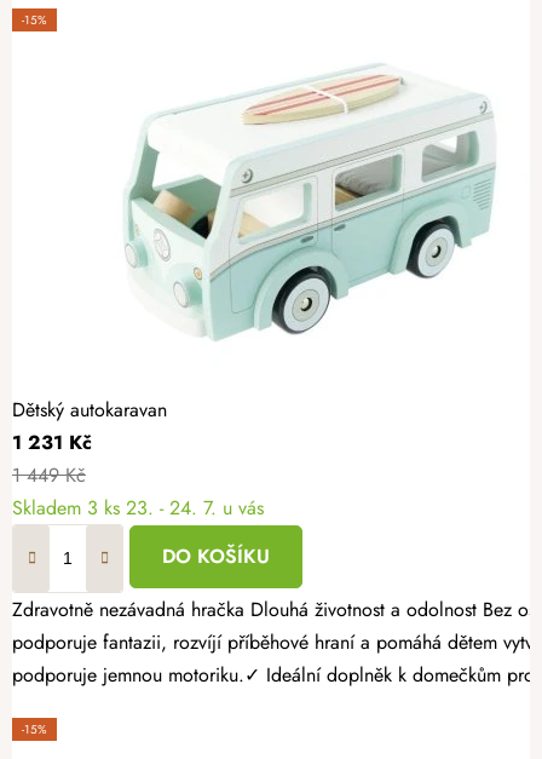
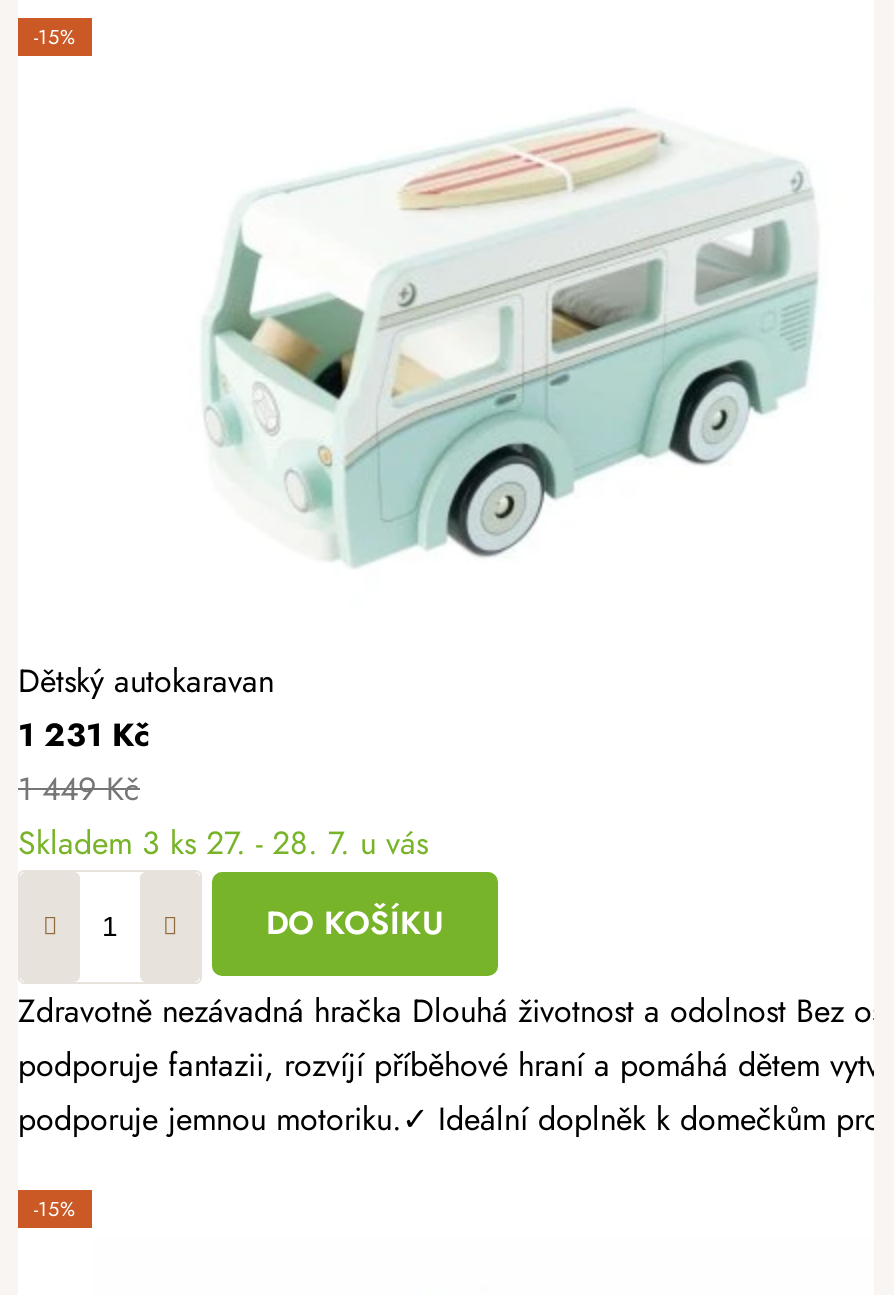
- Skladem 3 ks 23. - 24. 7. u vás
+ Skladem 3 ks 27. - 28. 7. u vás
